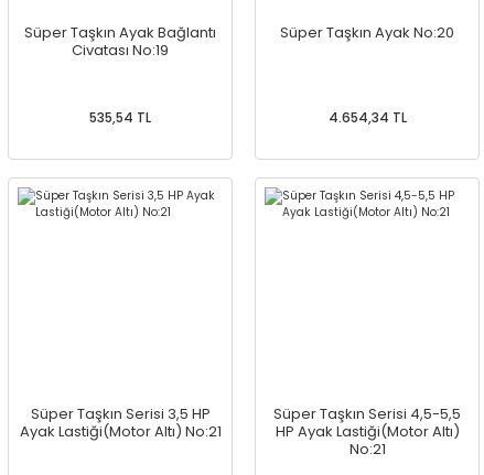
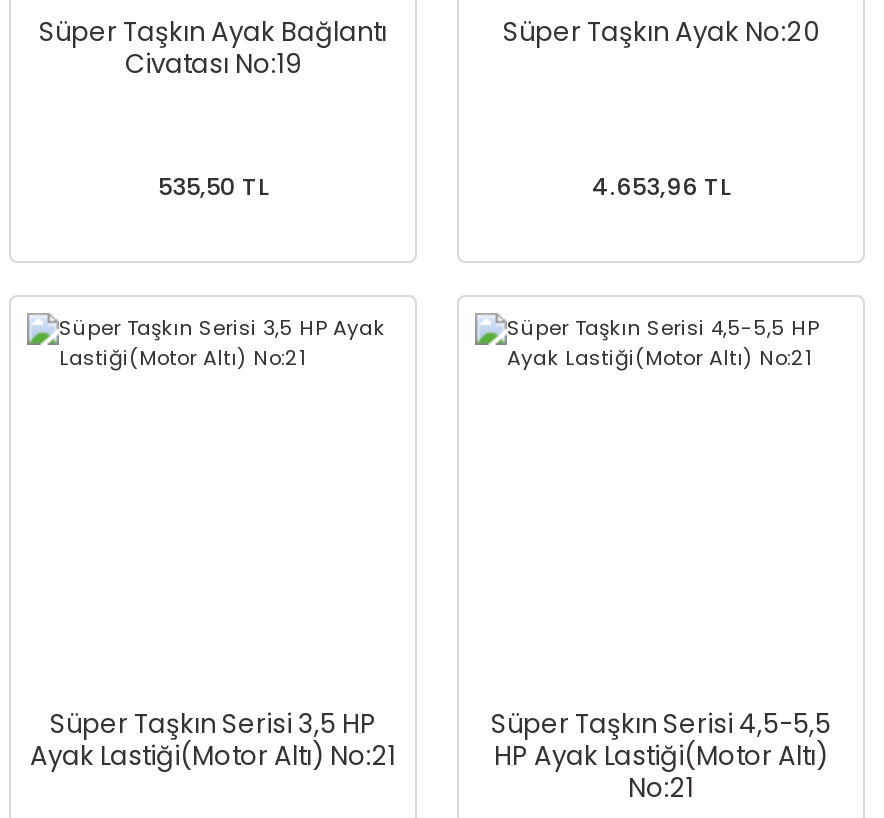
- 535,54 TL
+ 535,50 TL

- 4.654,34 TL
+ 4.653,96 TL
